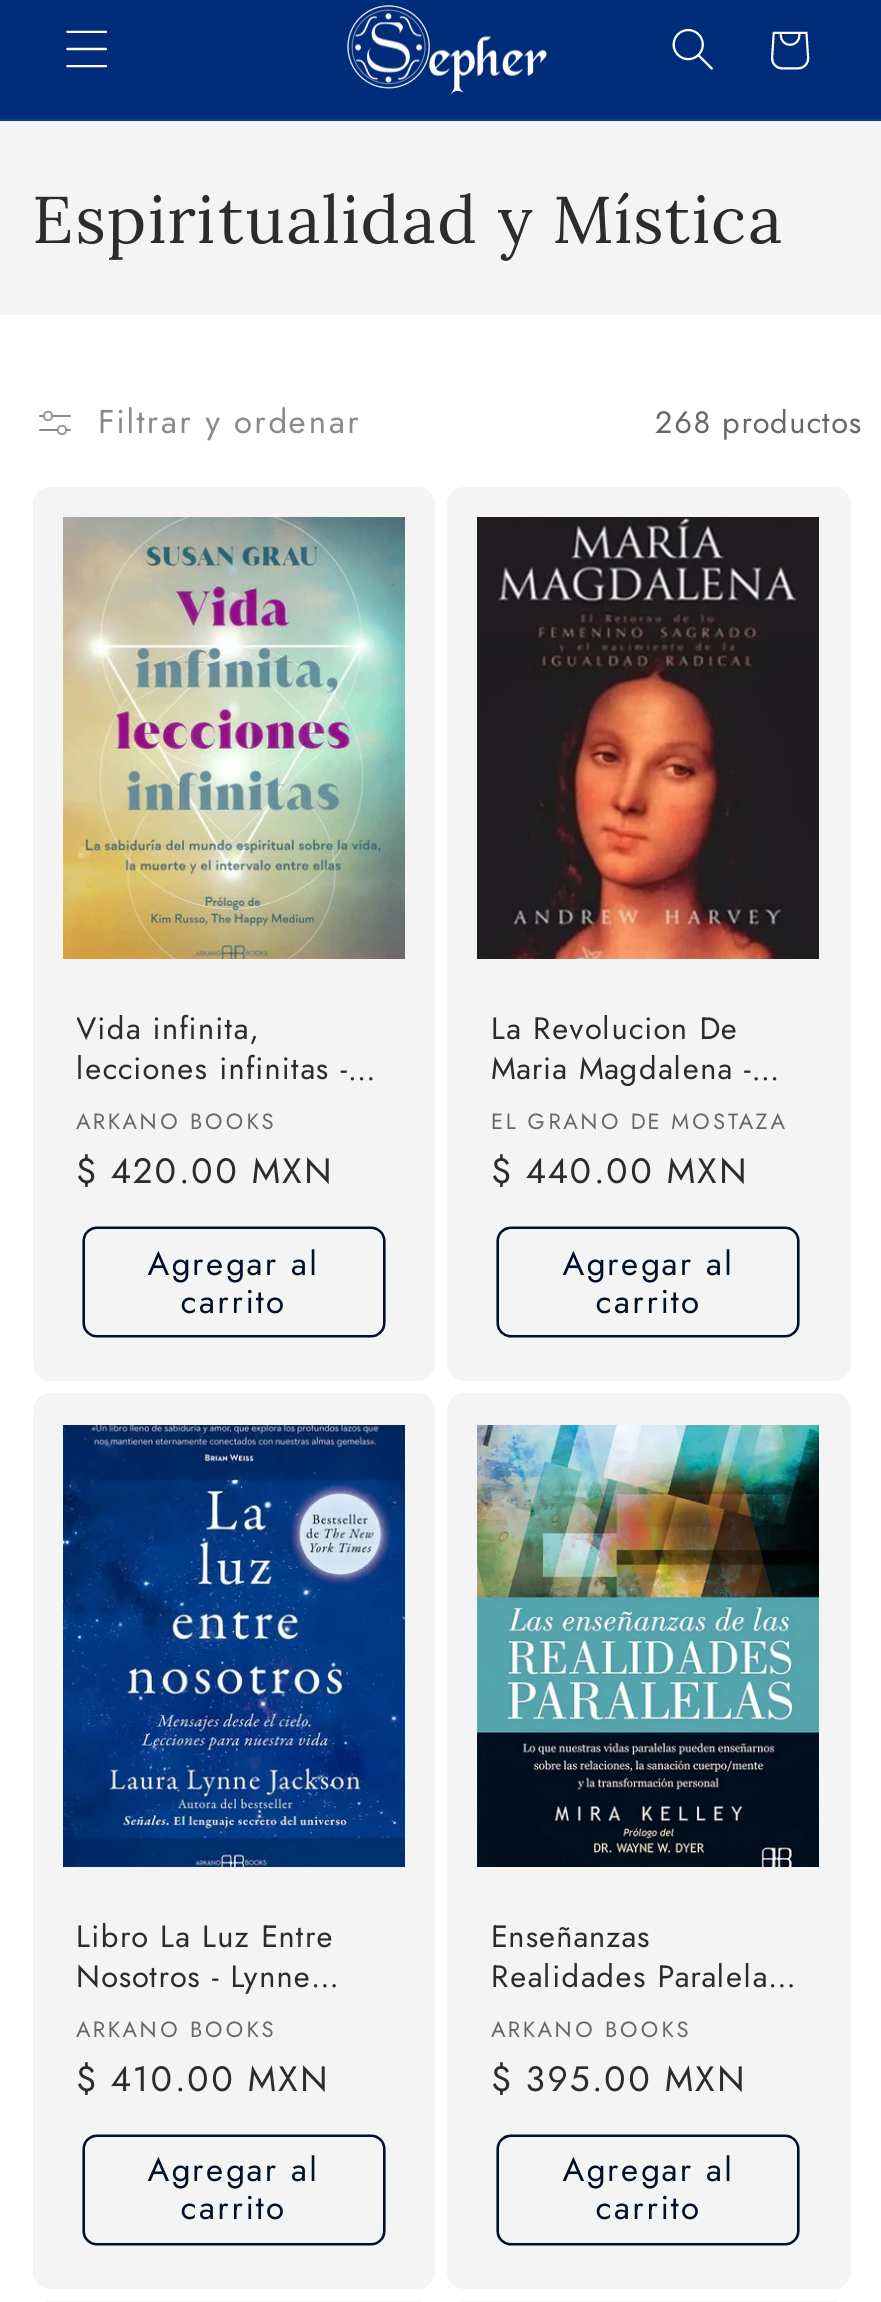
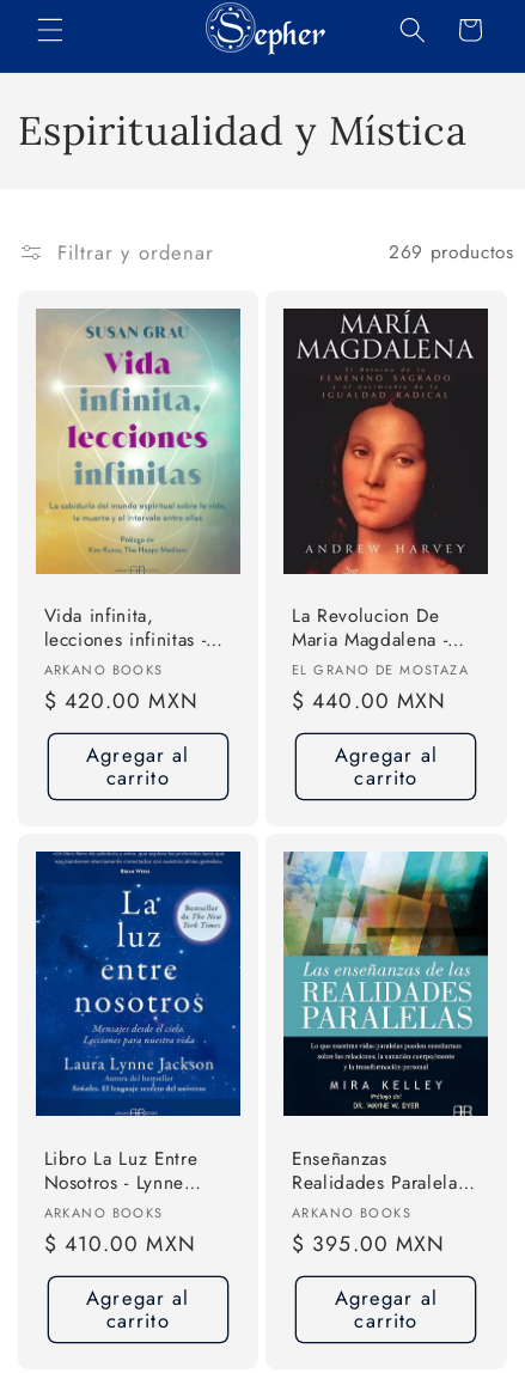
- 268 productos
+ 269 productos
